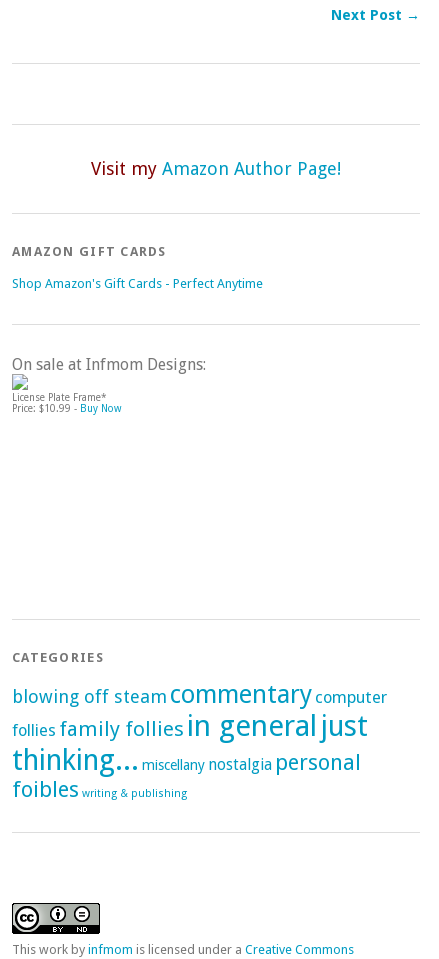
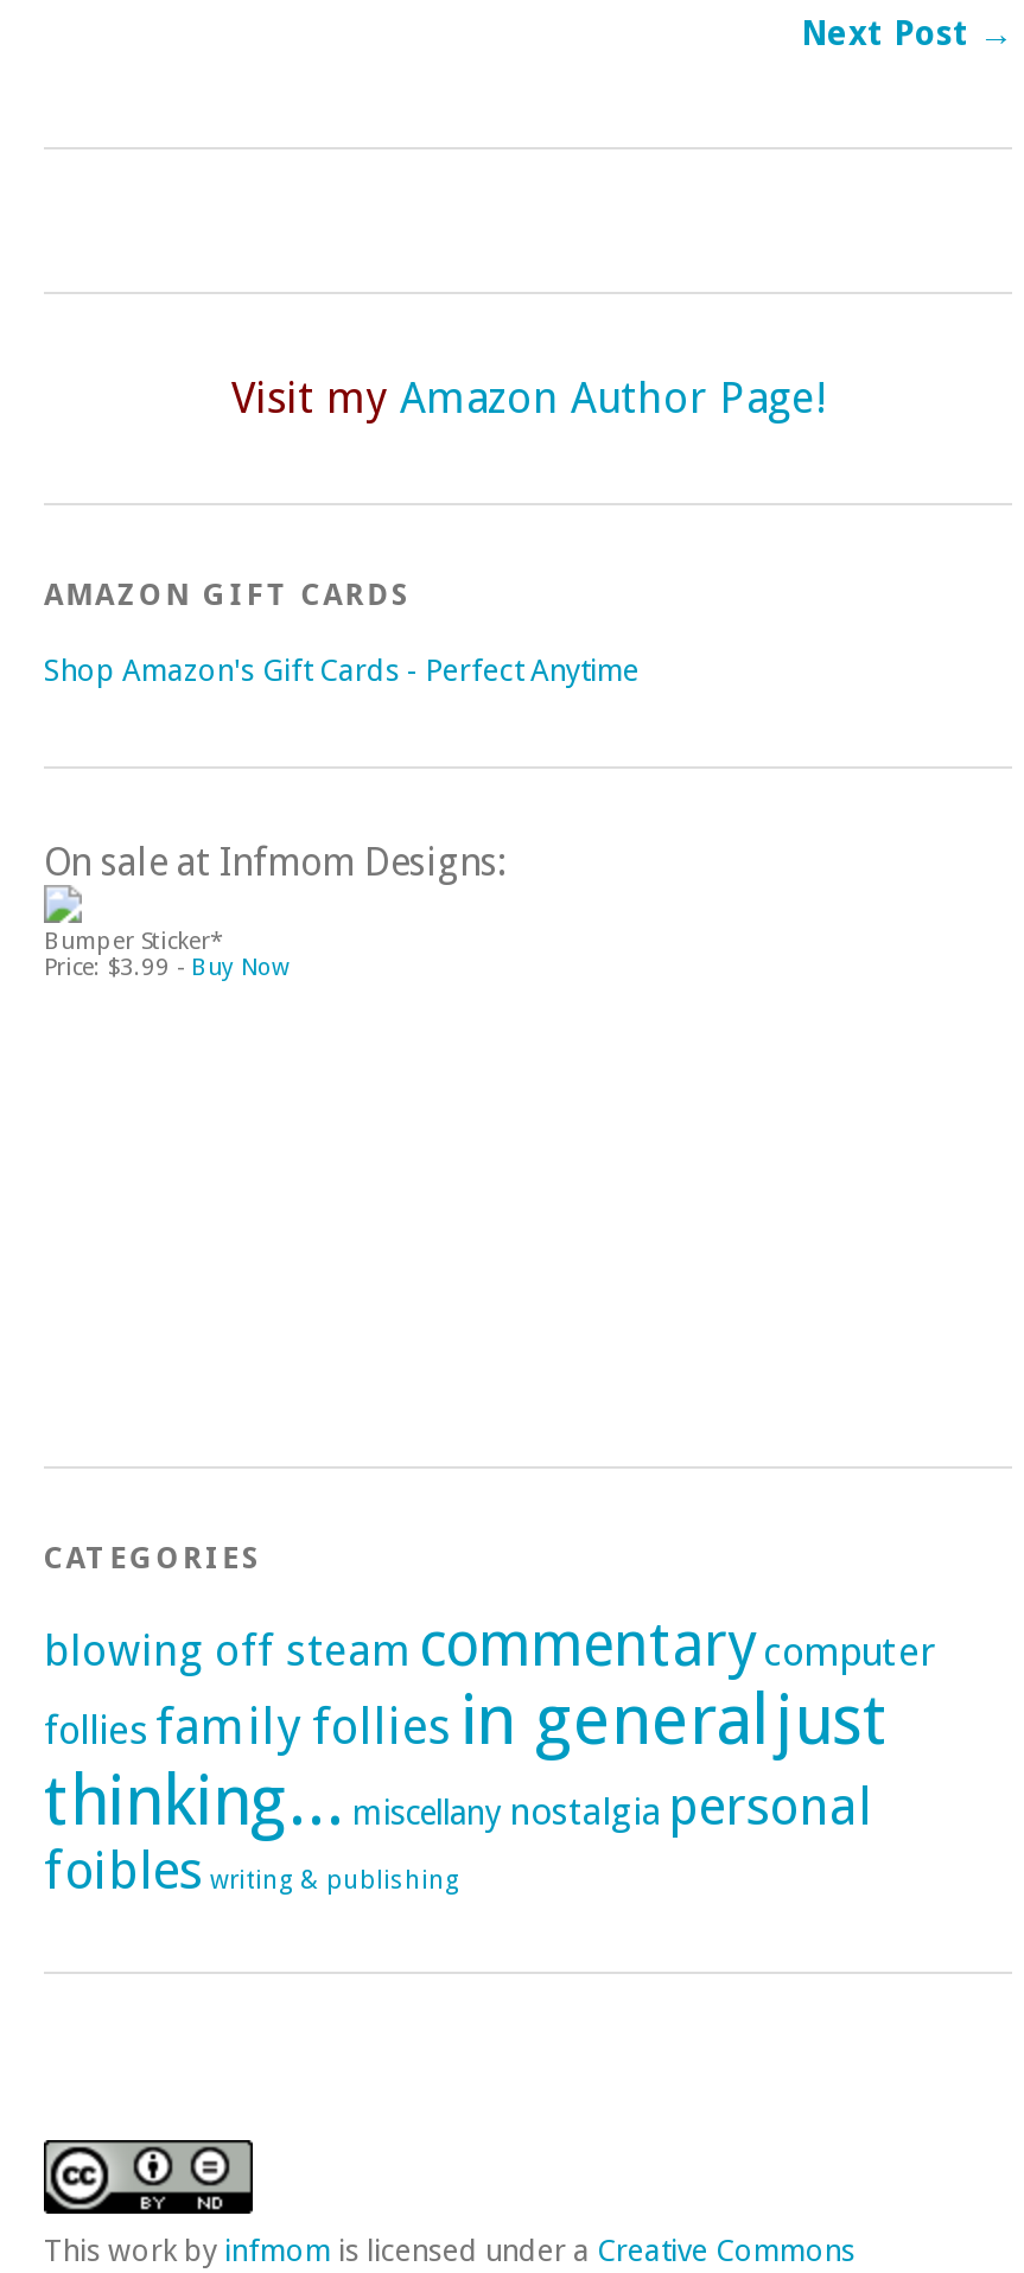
- License Plate Frame*
- Price: $10.99 - Buy Now
+ Bumper Sticker*
+ Price: $3.99 - Buy Now
